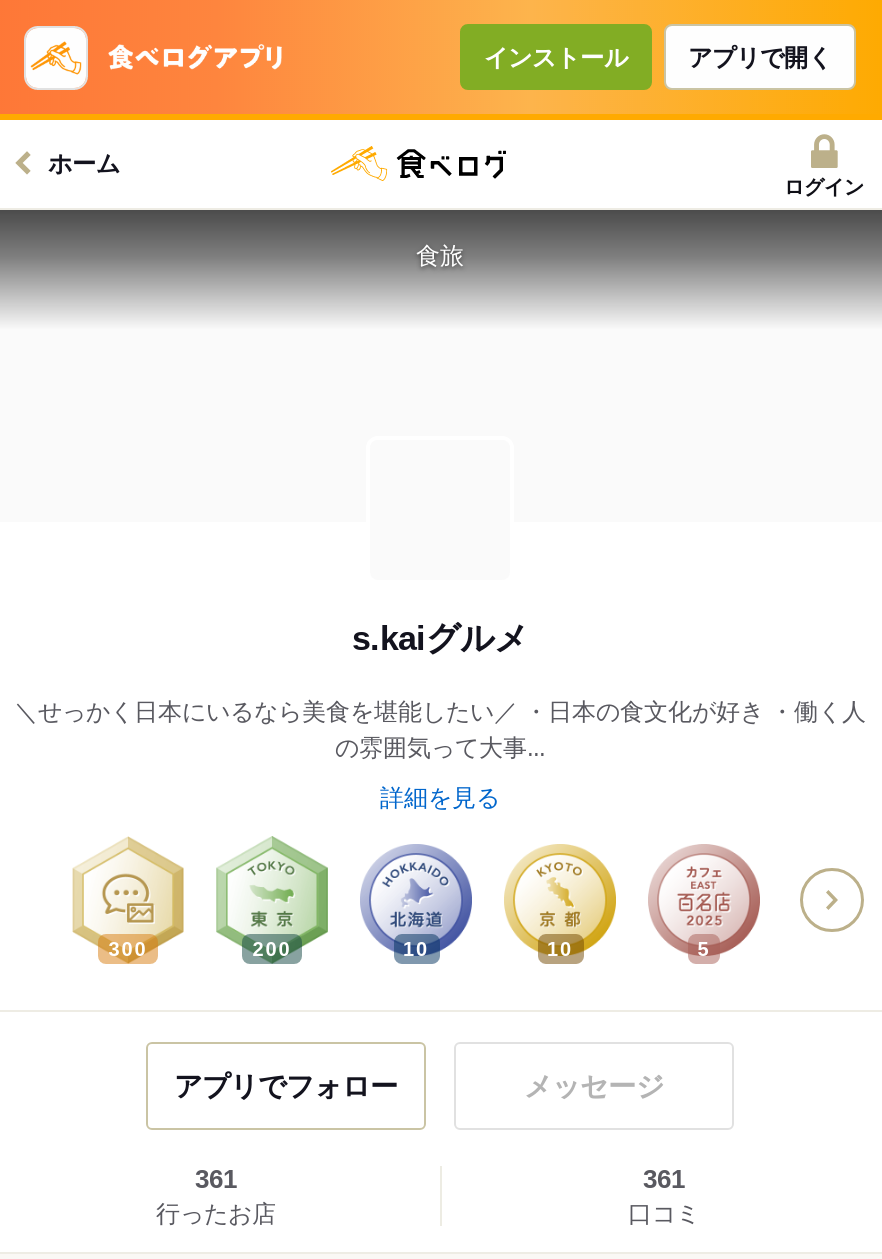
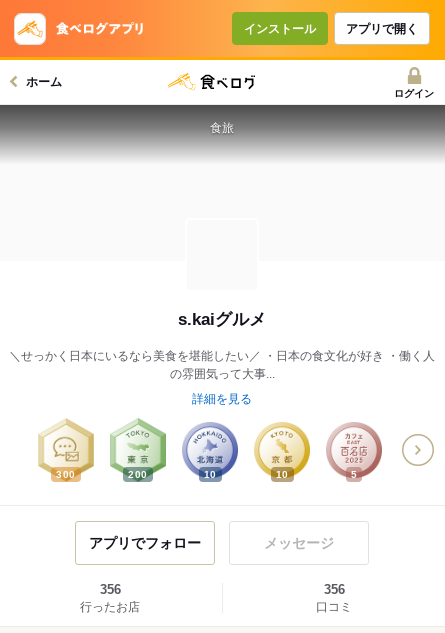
- 361
+ 356

- 361
+ 356
